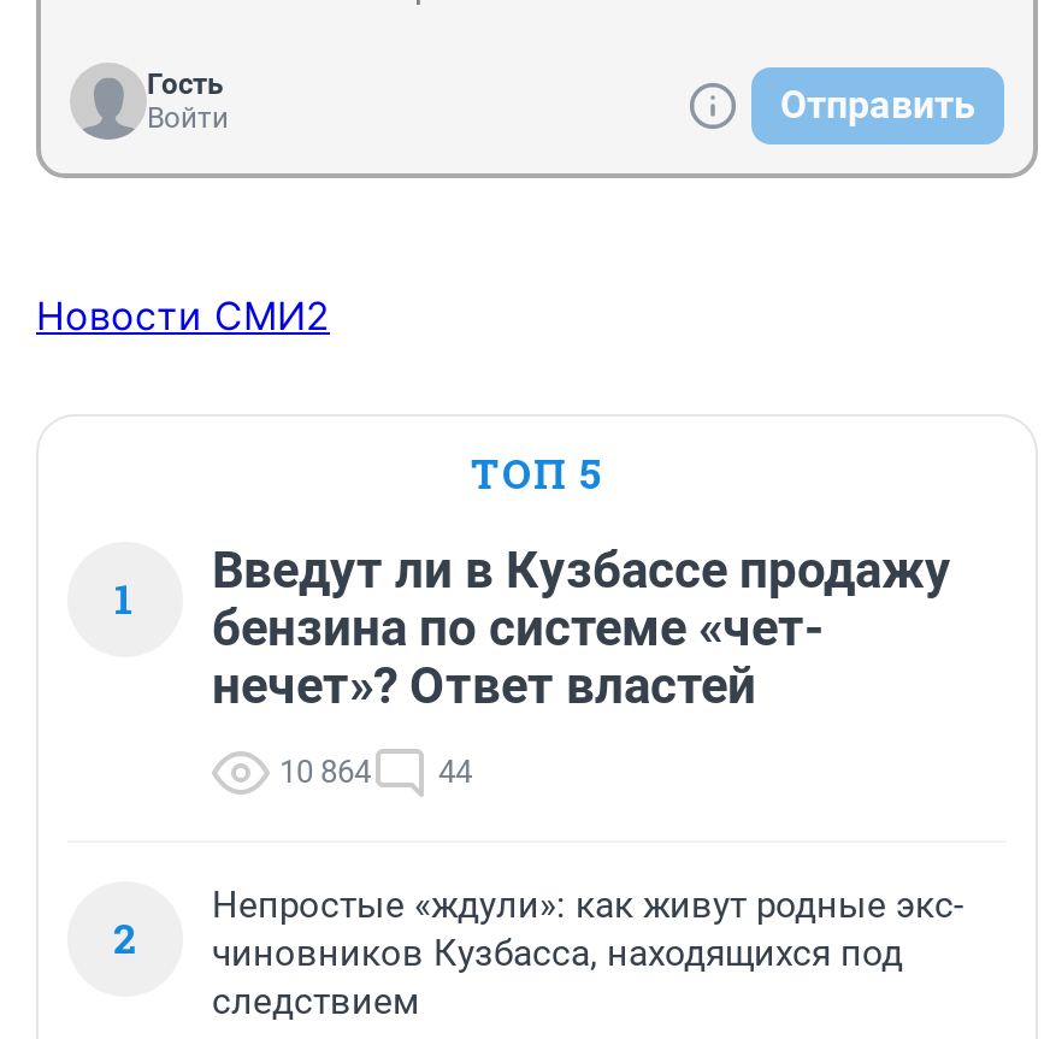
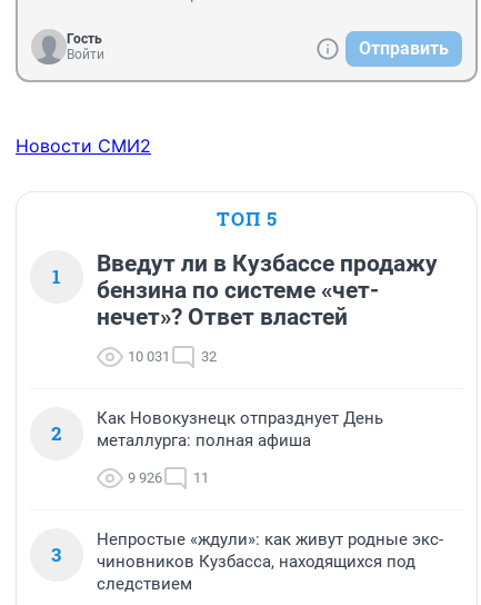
+ Как Новокузнецк отпразднует День
+ металлурга: полная афиша
+ 9 926
+ 11
+ 3

- 10 864
+ 10 031

- 44
+ 32
